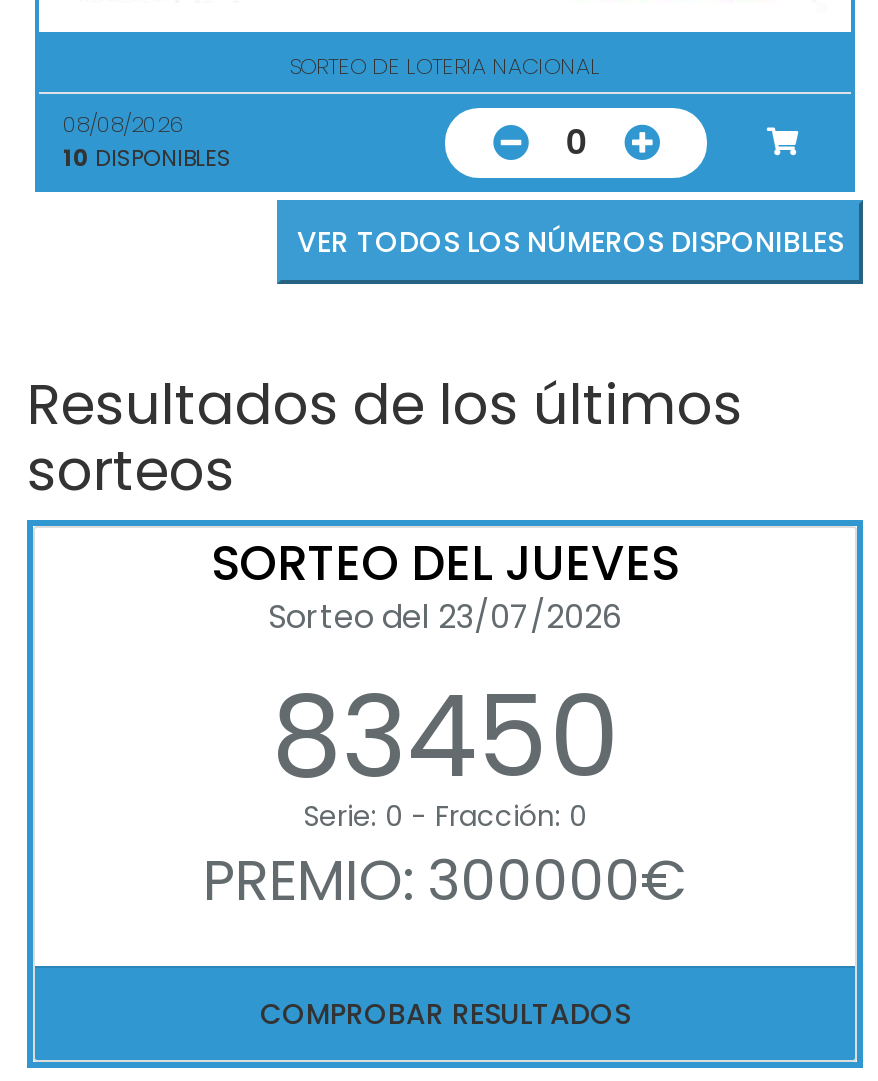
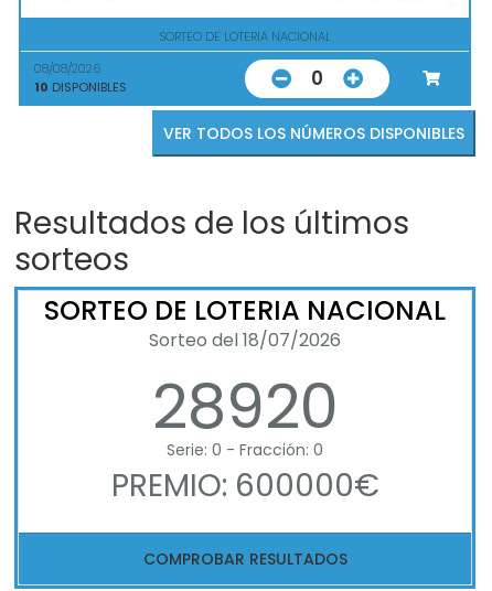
- SORTEO DEL JUEVES
- Sorteo del 23/07/2026
- 83450
+ SORTEO DE LOTERIA NACIONAL
+ Sorteo del 18/07/2026
+ 28920

- PREMIO: 300000€
+ PREMIO: 600000€
